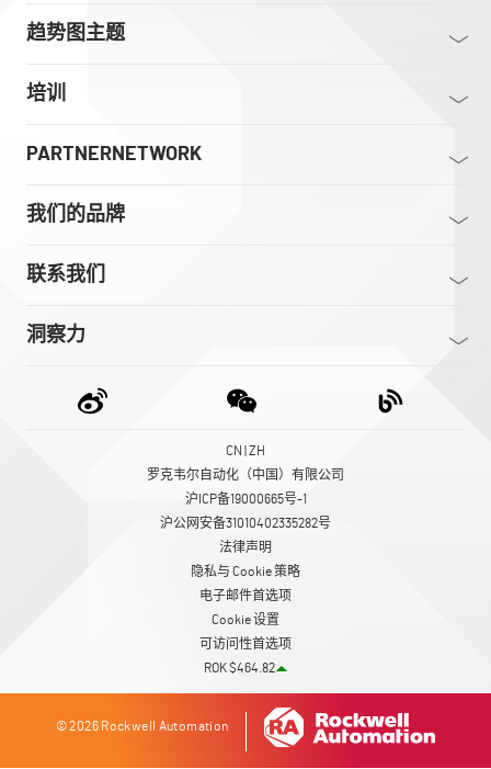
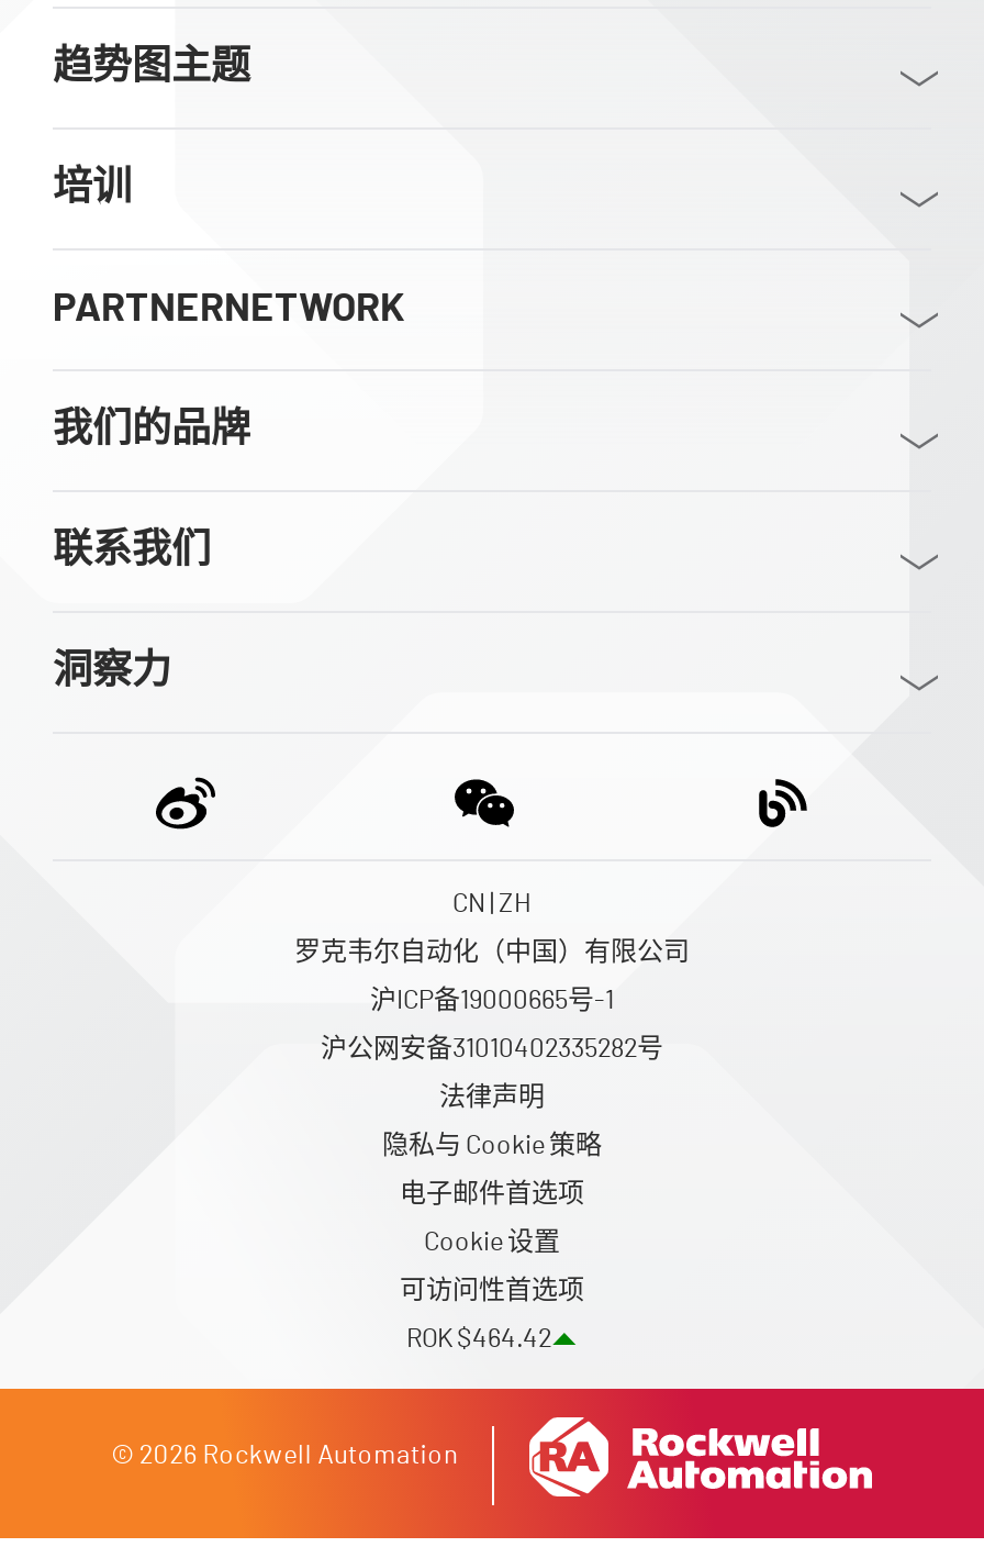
- ROK $464.82
+ ROK $464.42
